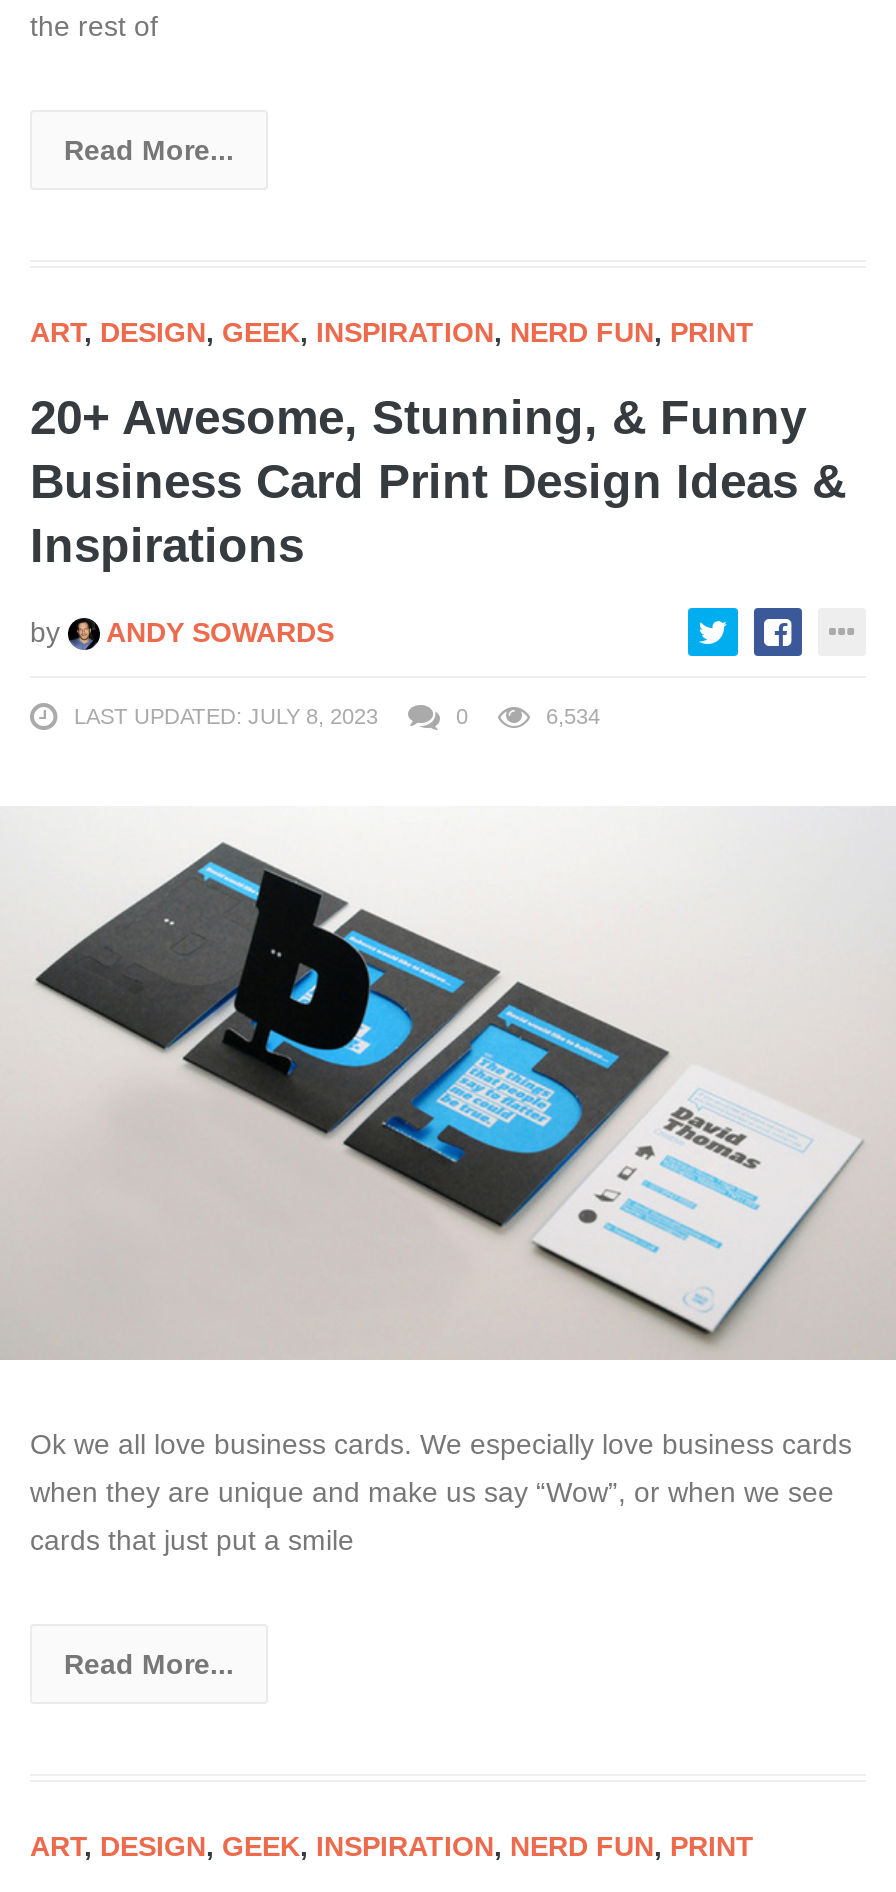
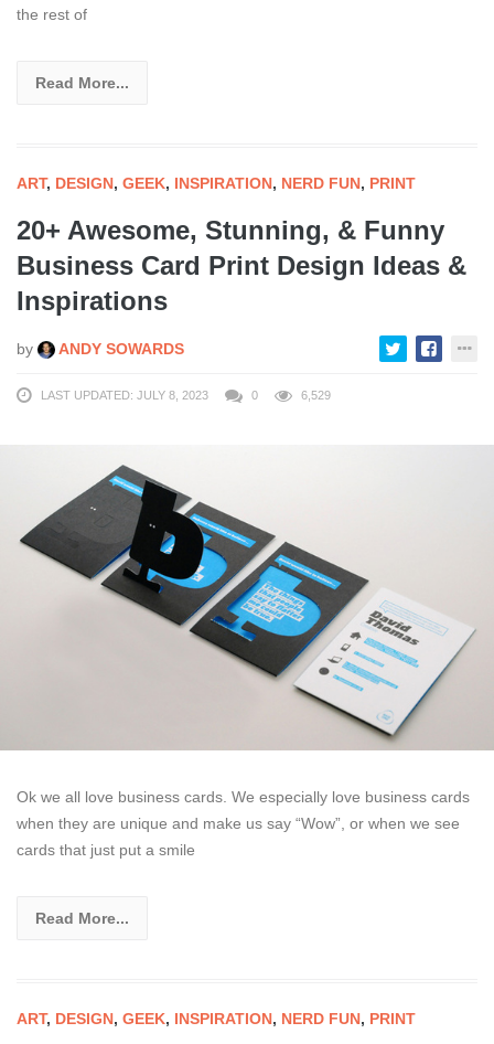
- 6,534
+ 6,529
